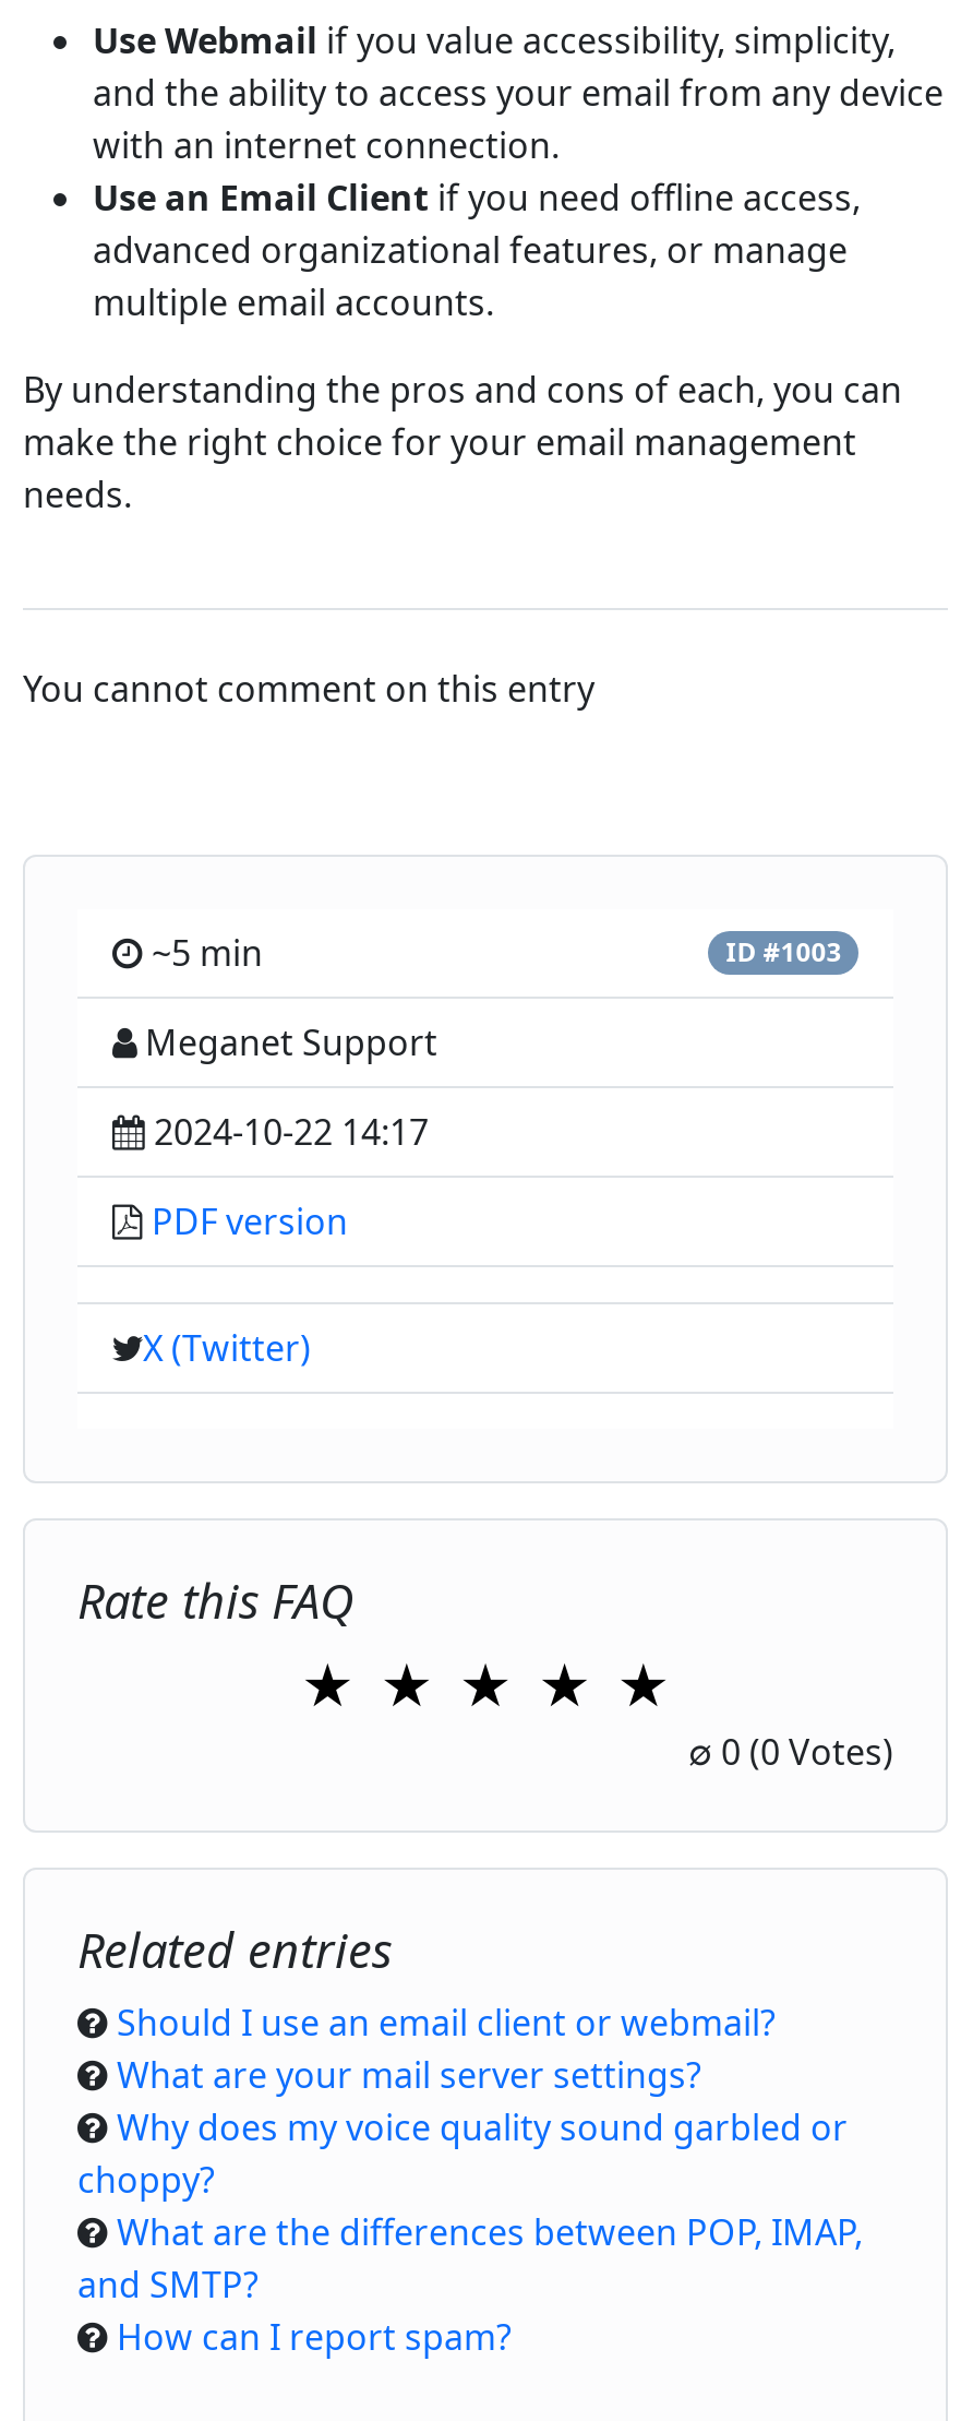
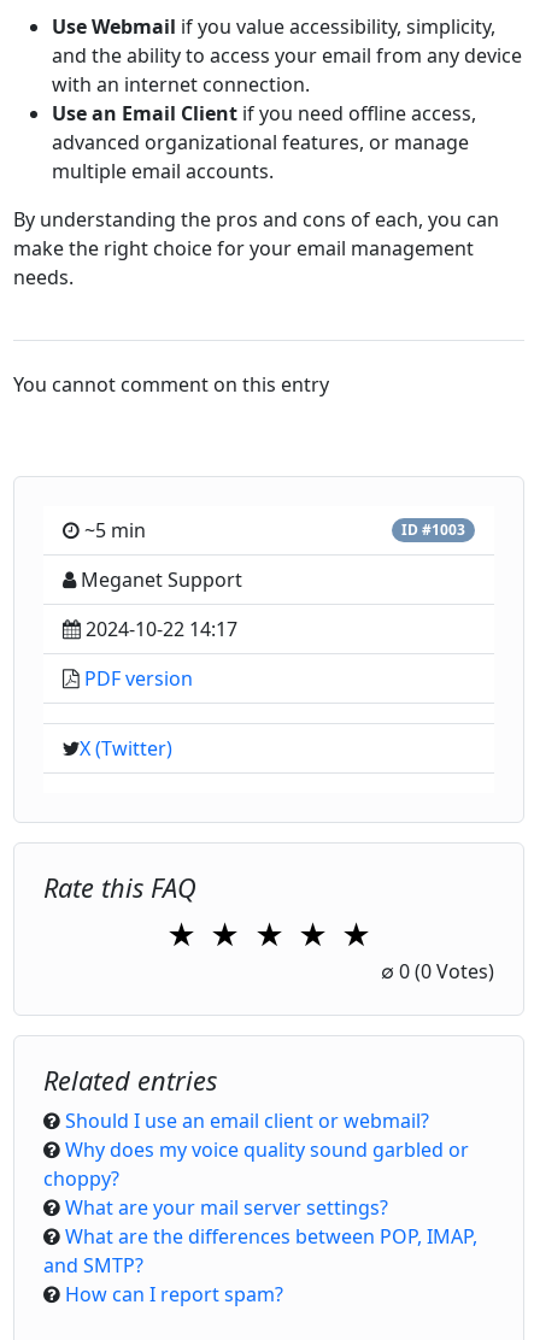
moved down: What are your mail server settings?

moved up: Why does my voice quality sound garbled or | choppy?
